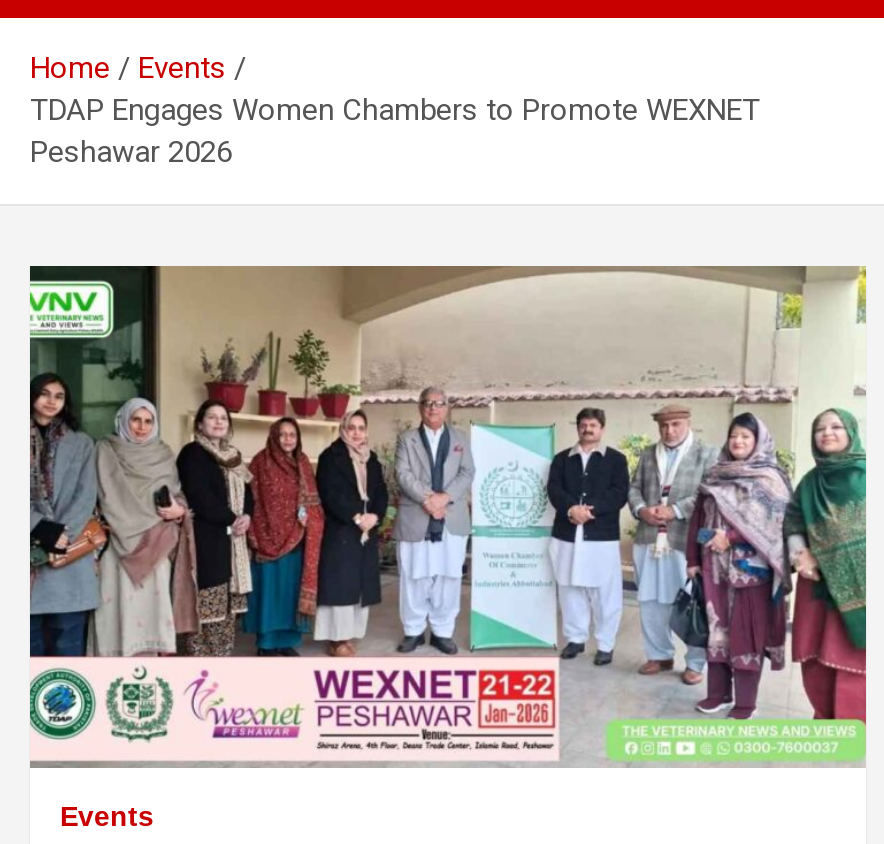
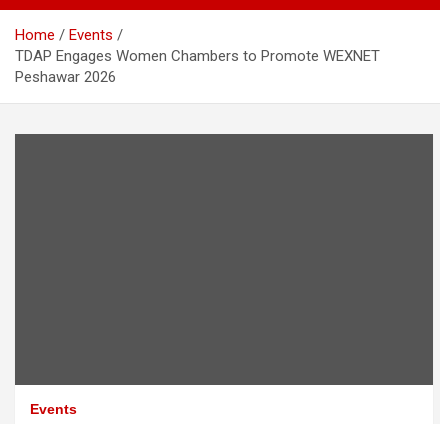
- [image]
